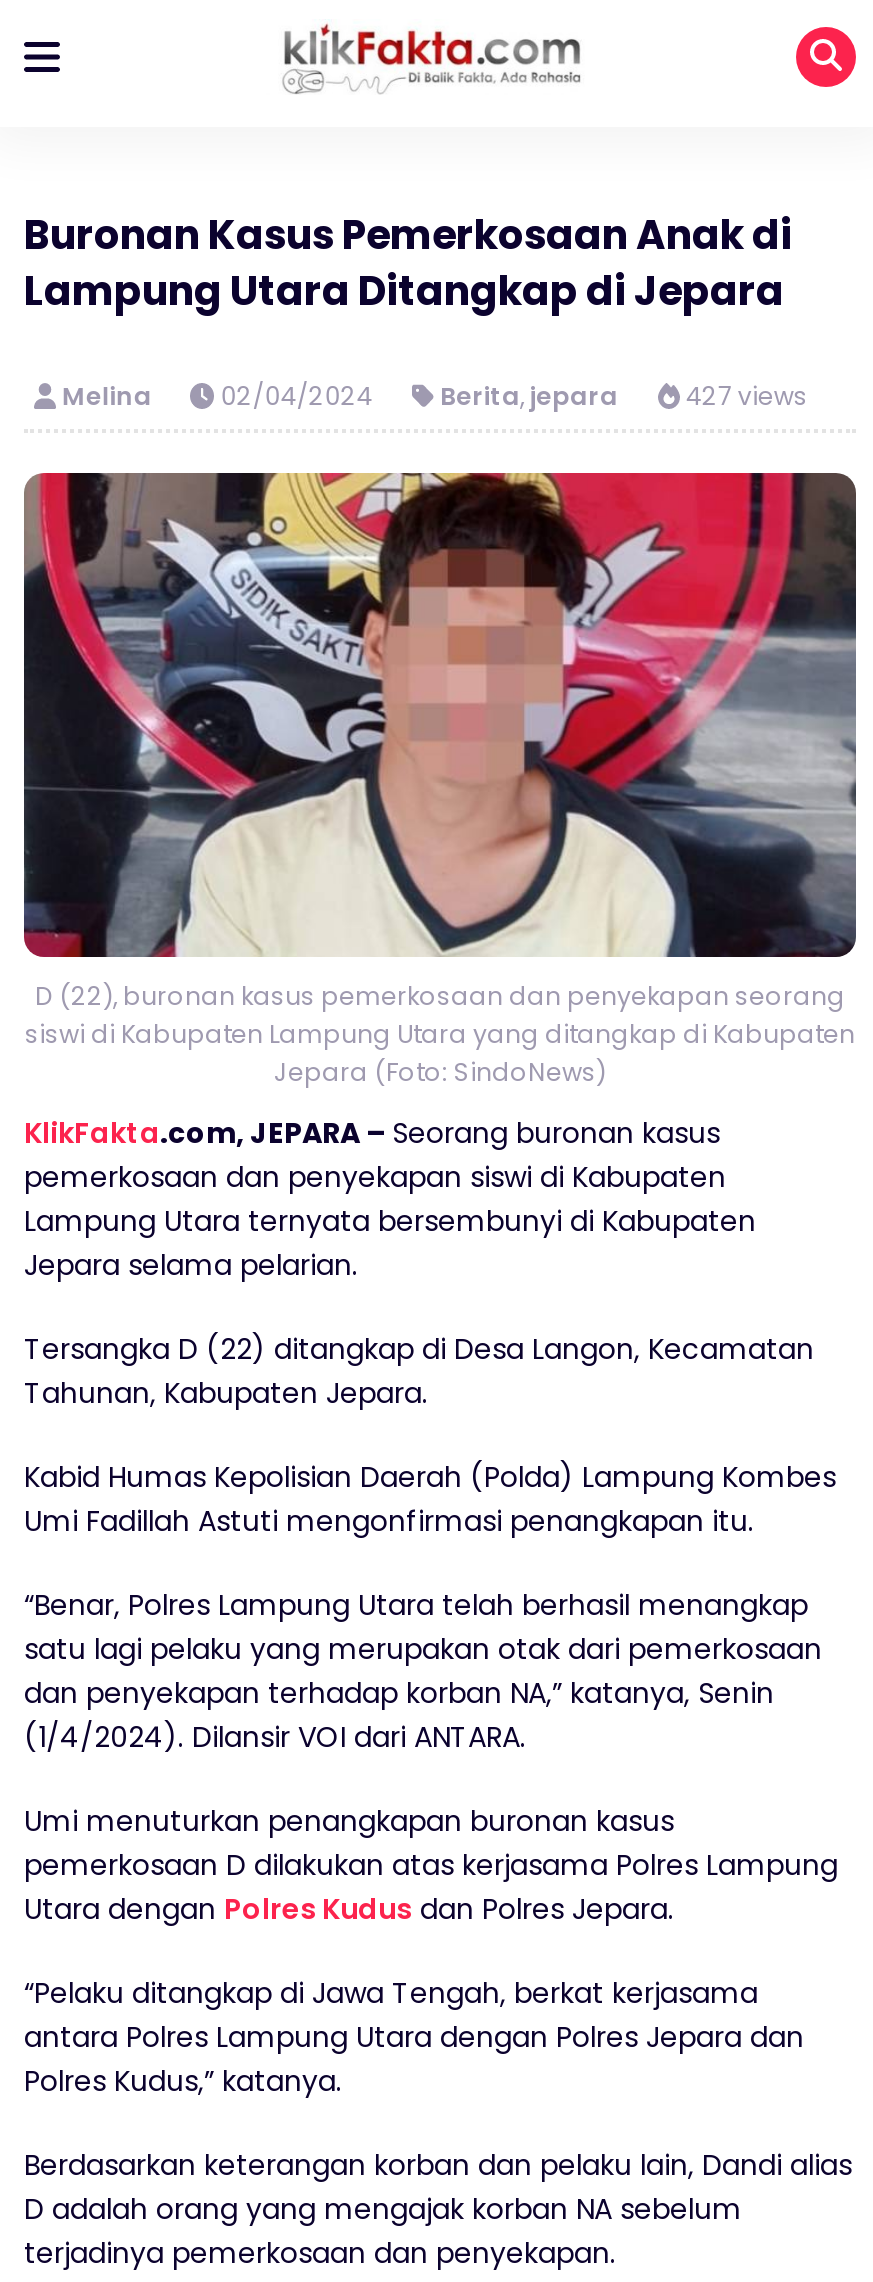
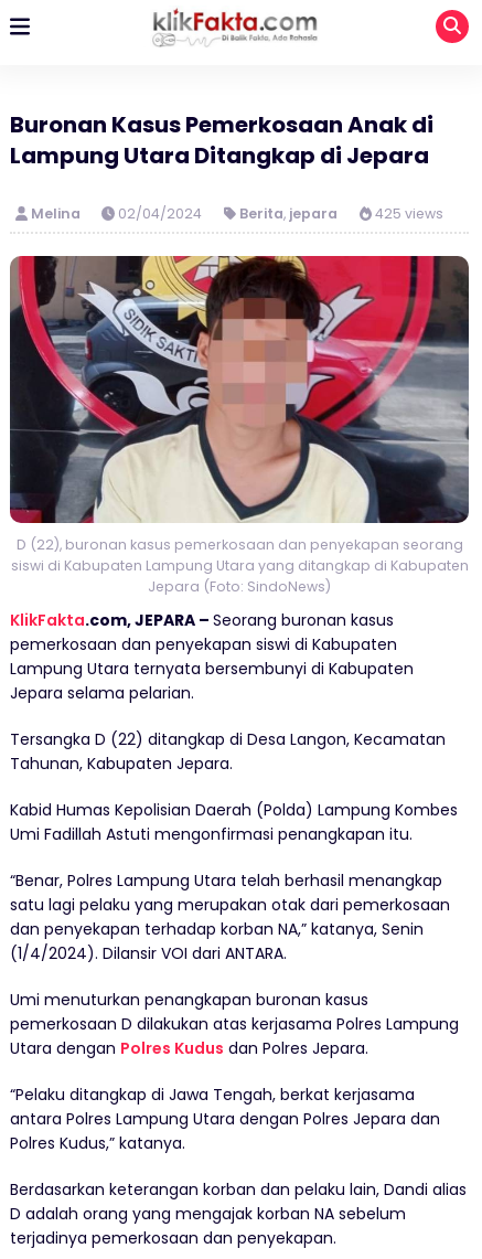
- Melina 02/04/2024 Berita, jepara 427 views
+ Melina 02/04/2024 Berita, jepara 425 views
